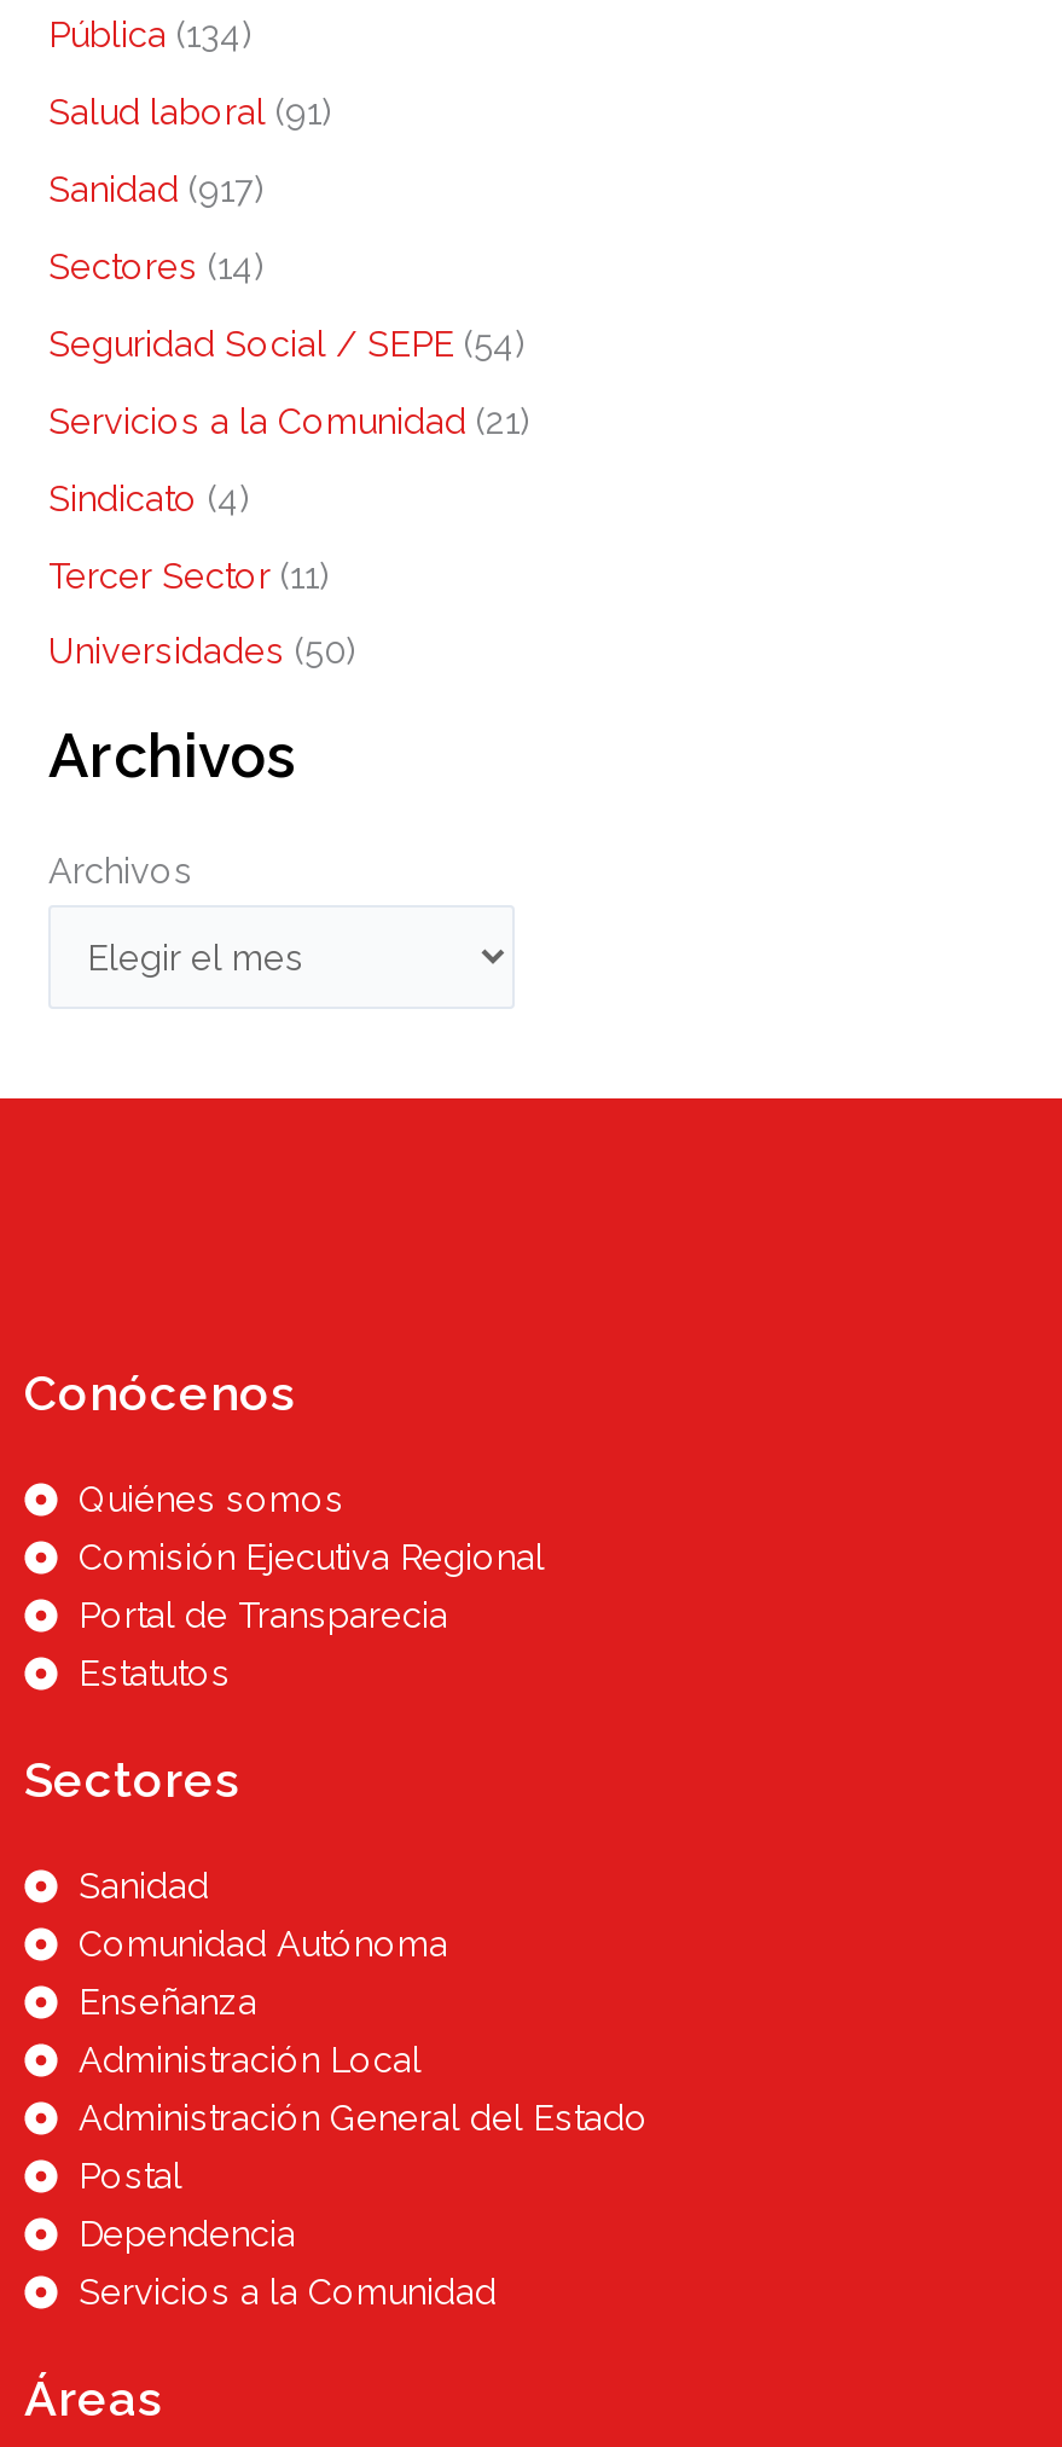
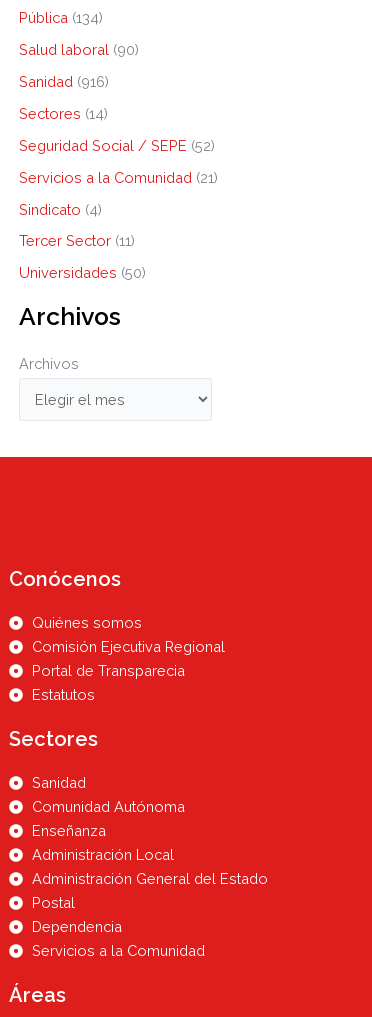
- Salud laboral (91)
+ Salud laboral (90)

- Sanidad (917)
+ Sanidad (916)

- Seguridad Social / SEPE (54)
+ Seguridad Social / SEPE (52)
